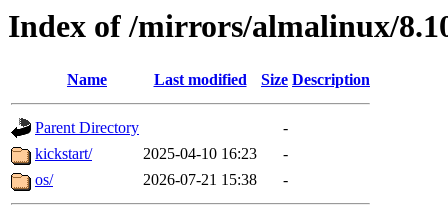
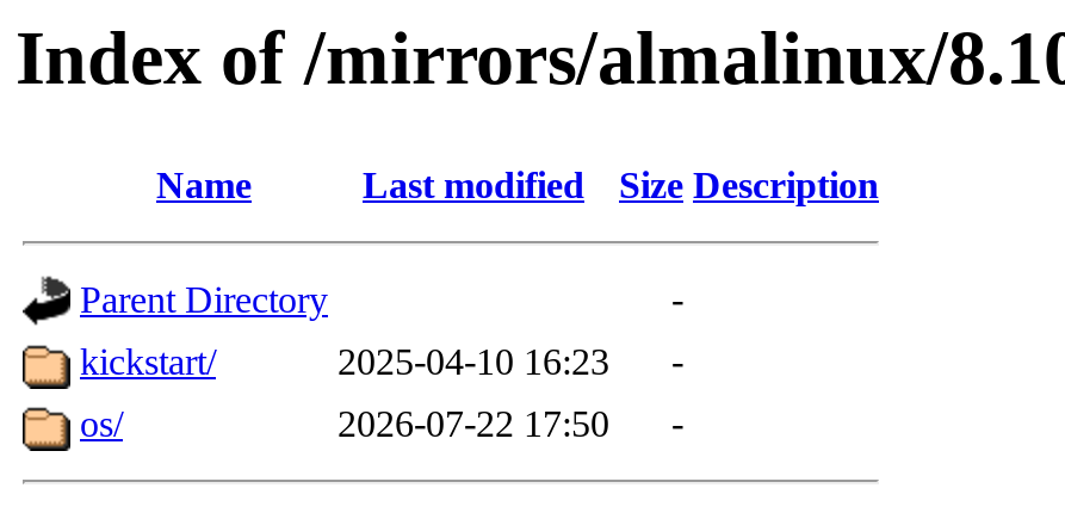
- 2026-07-21 15:38
+ 2026-07-22 17:50
